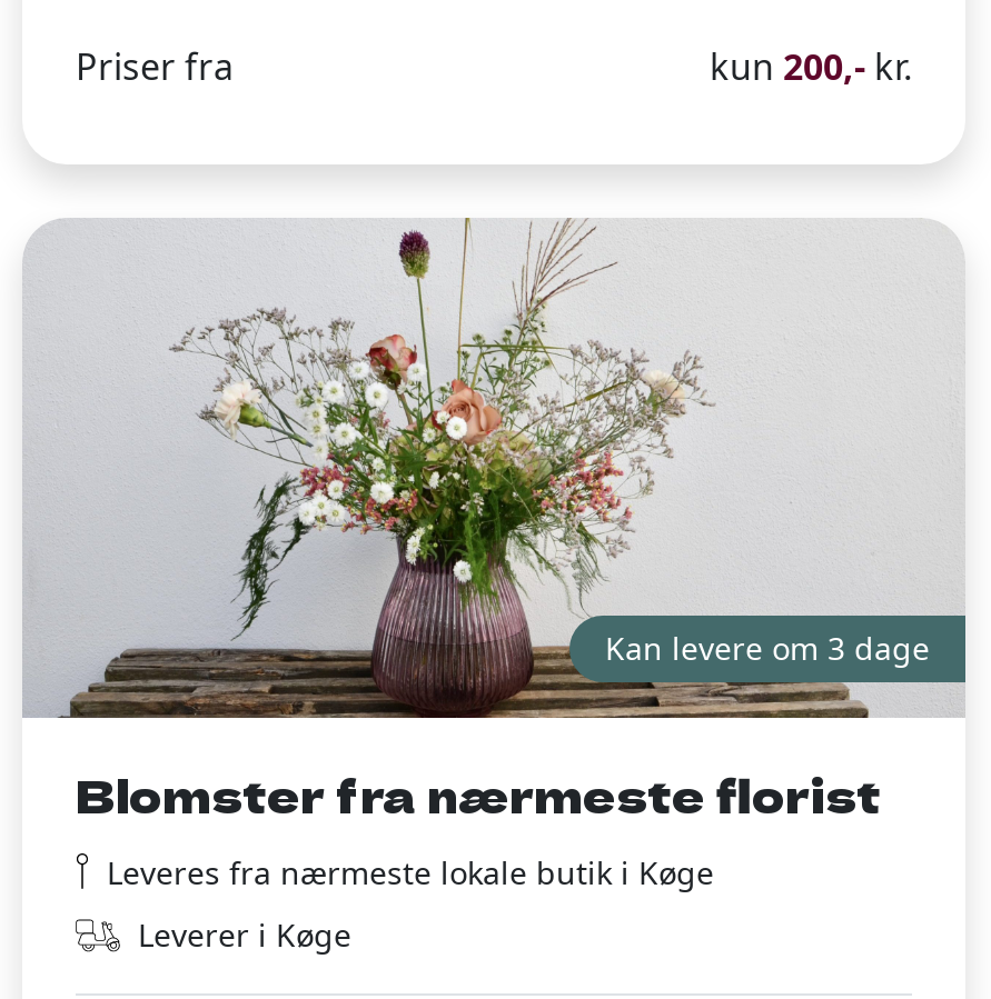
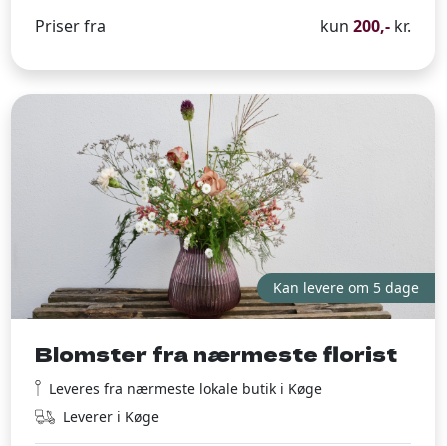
- Kan levere om 3 dage
+ Kan levere om 5 dage
